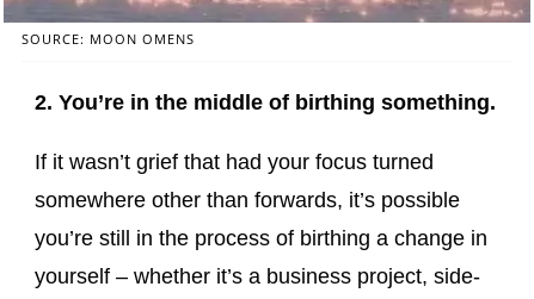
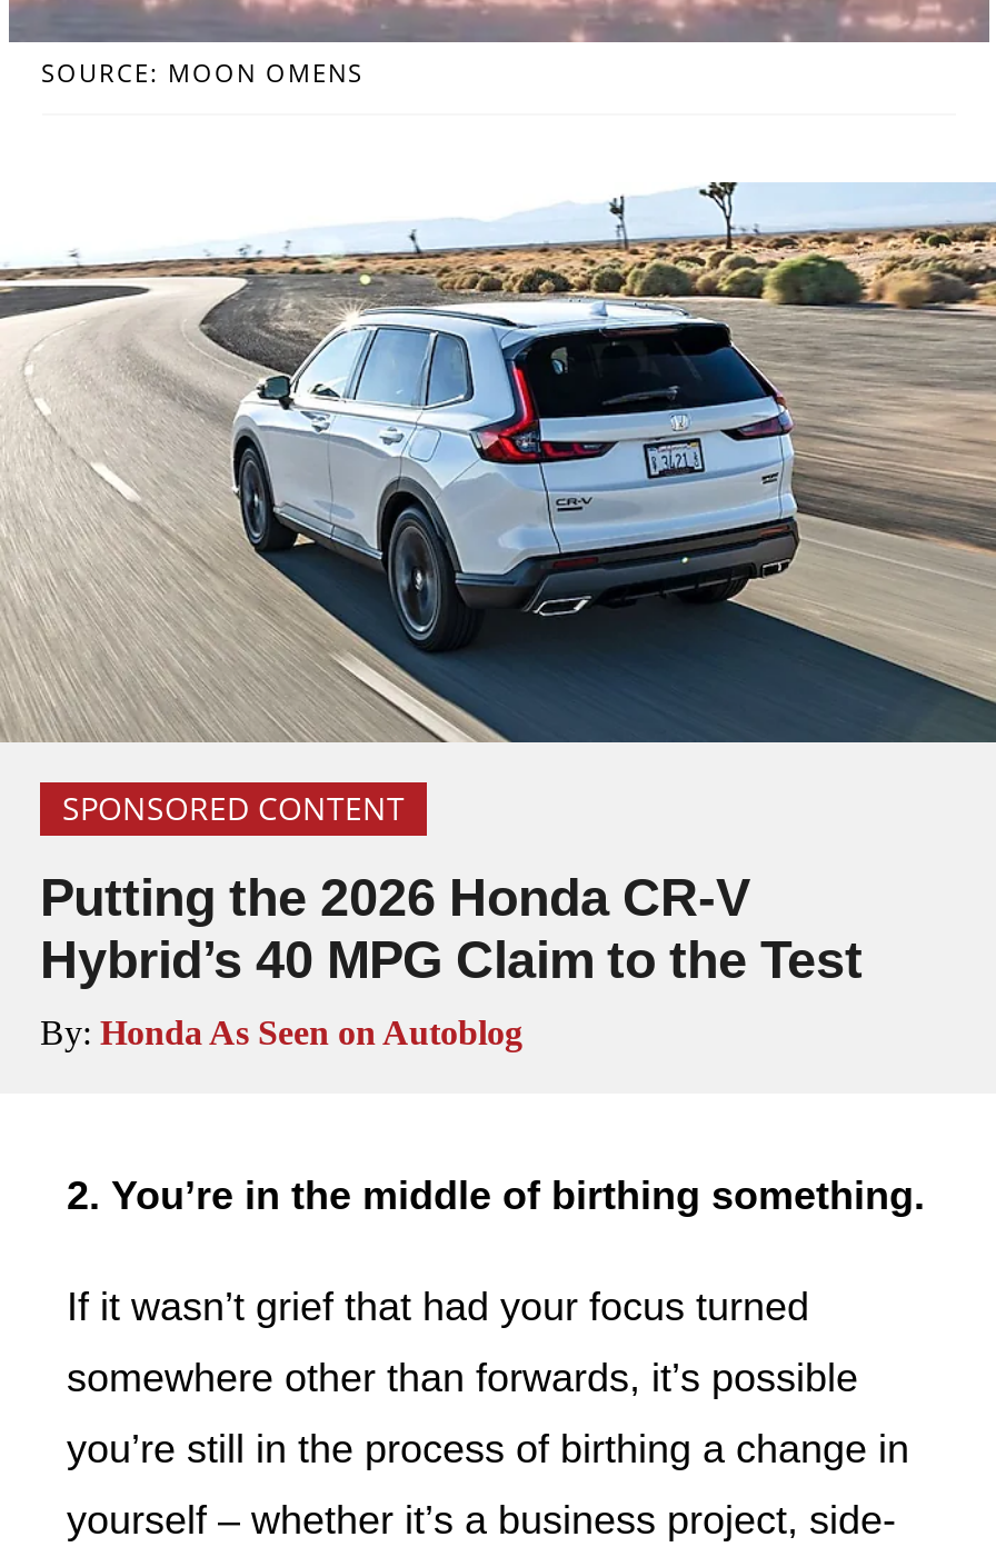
+ [image]
+ SPONSORED CONTENT
+ Putting the 2026 Honda CR-V
+ Hybrid’s 40 MPG Claim to the Test
+ By: Honda As Seen on Autoblog
